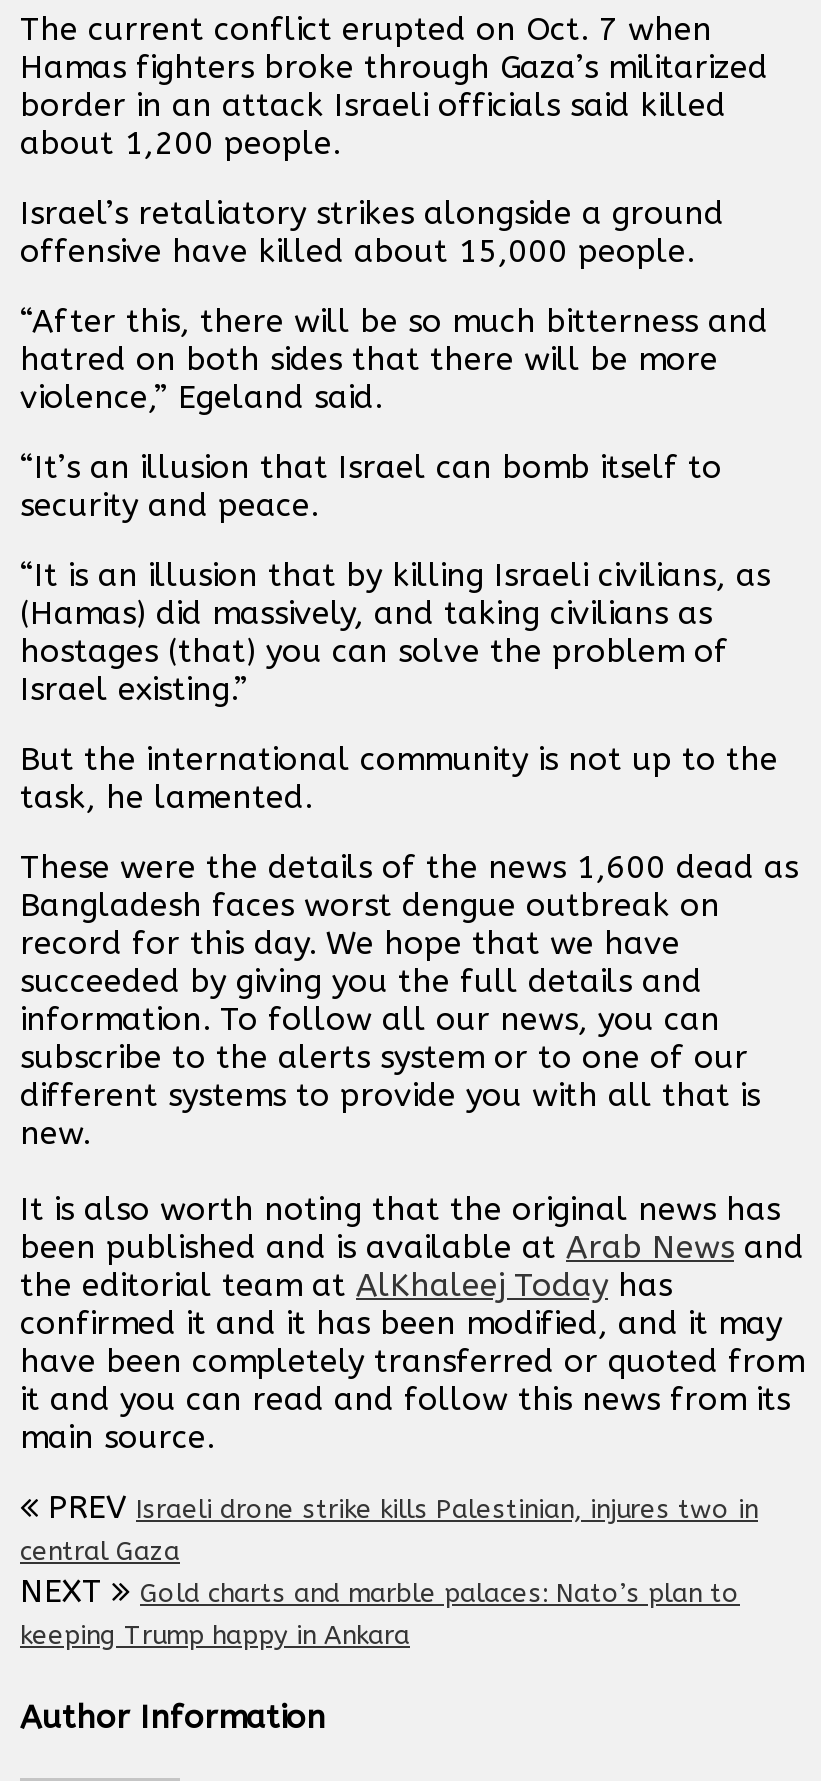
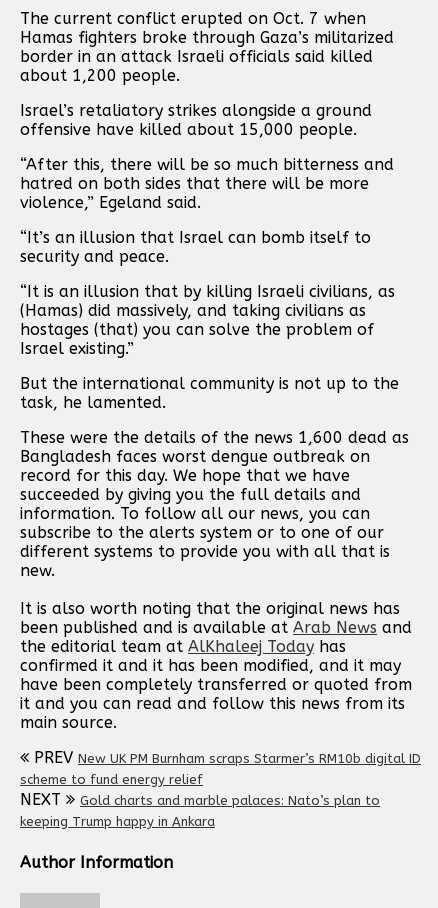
- PREV Israeli drone strike kills Palestinian, injures two in
- central Gaza
+ PREV New UK PM Burnham scraps Starmer’s RM10b digital ID
+ scheme to fund energy relief
